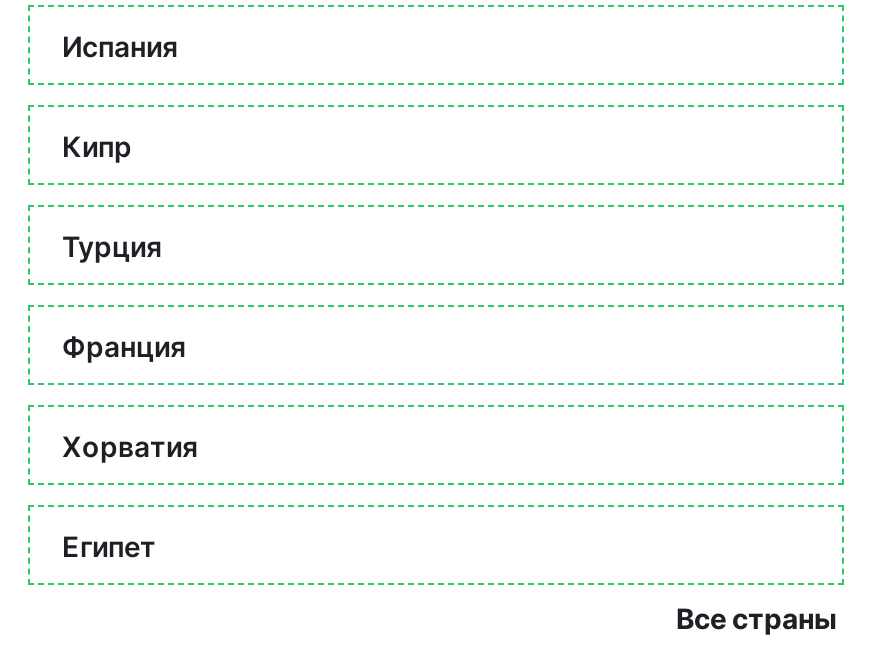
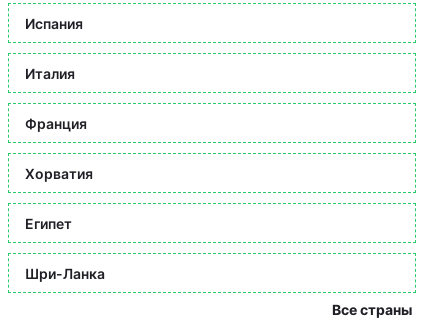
- Кипр
- Турция
+ Италия

moved up: Франция | Хорватия | Египет

+ Шри-Ланка
